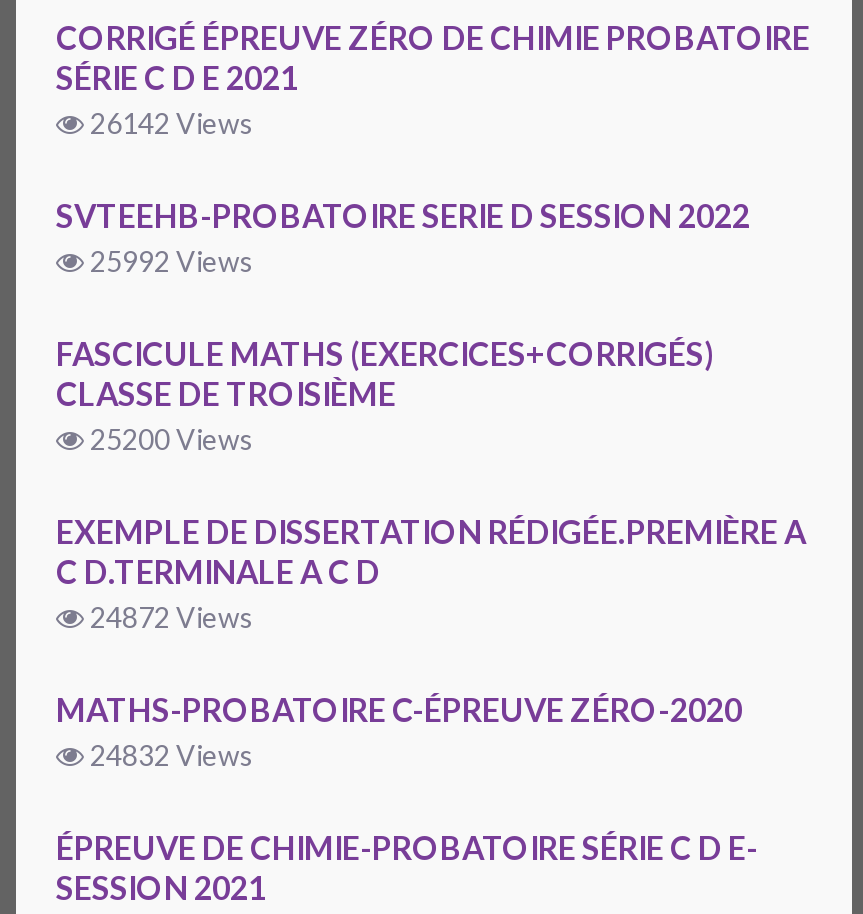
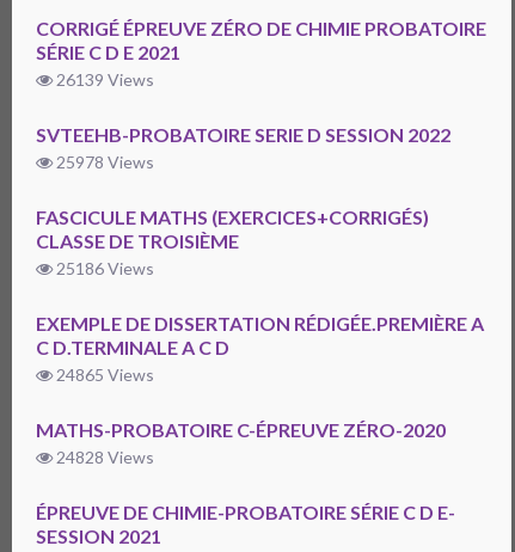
- 26142 Views
+ 26139 Views

- 25992 Views
+ 25978 Views

- 25200 Views
+ 25186 Views

- 24872 Views
+ 24865 Views

- 24832 Views
+ 24828 Views
